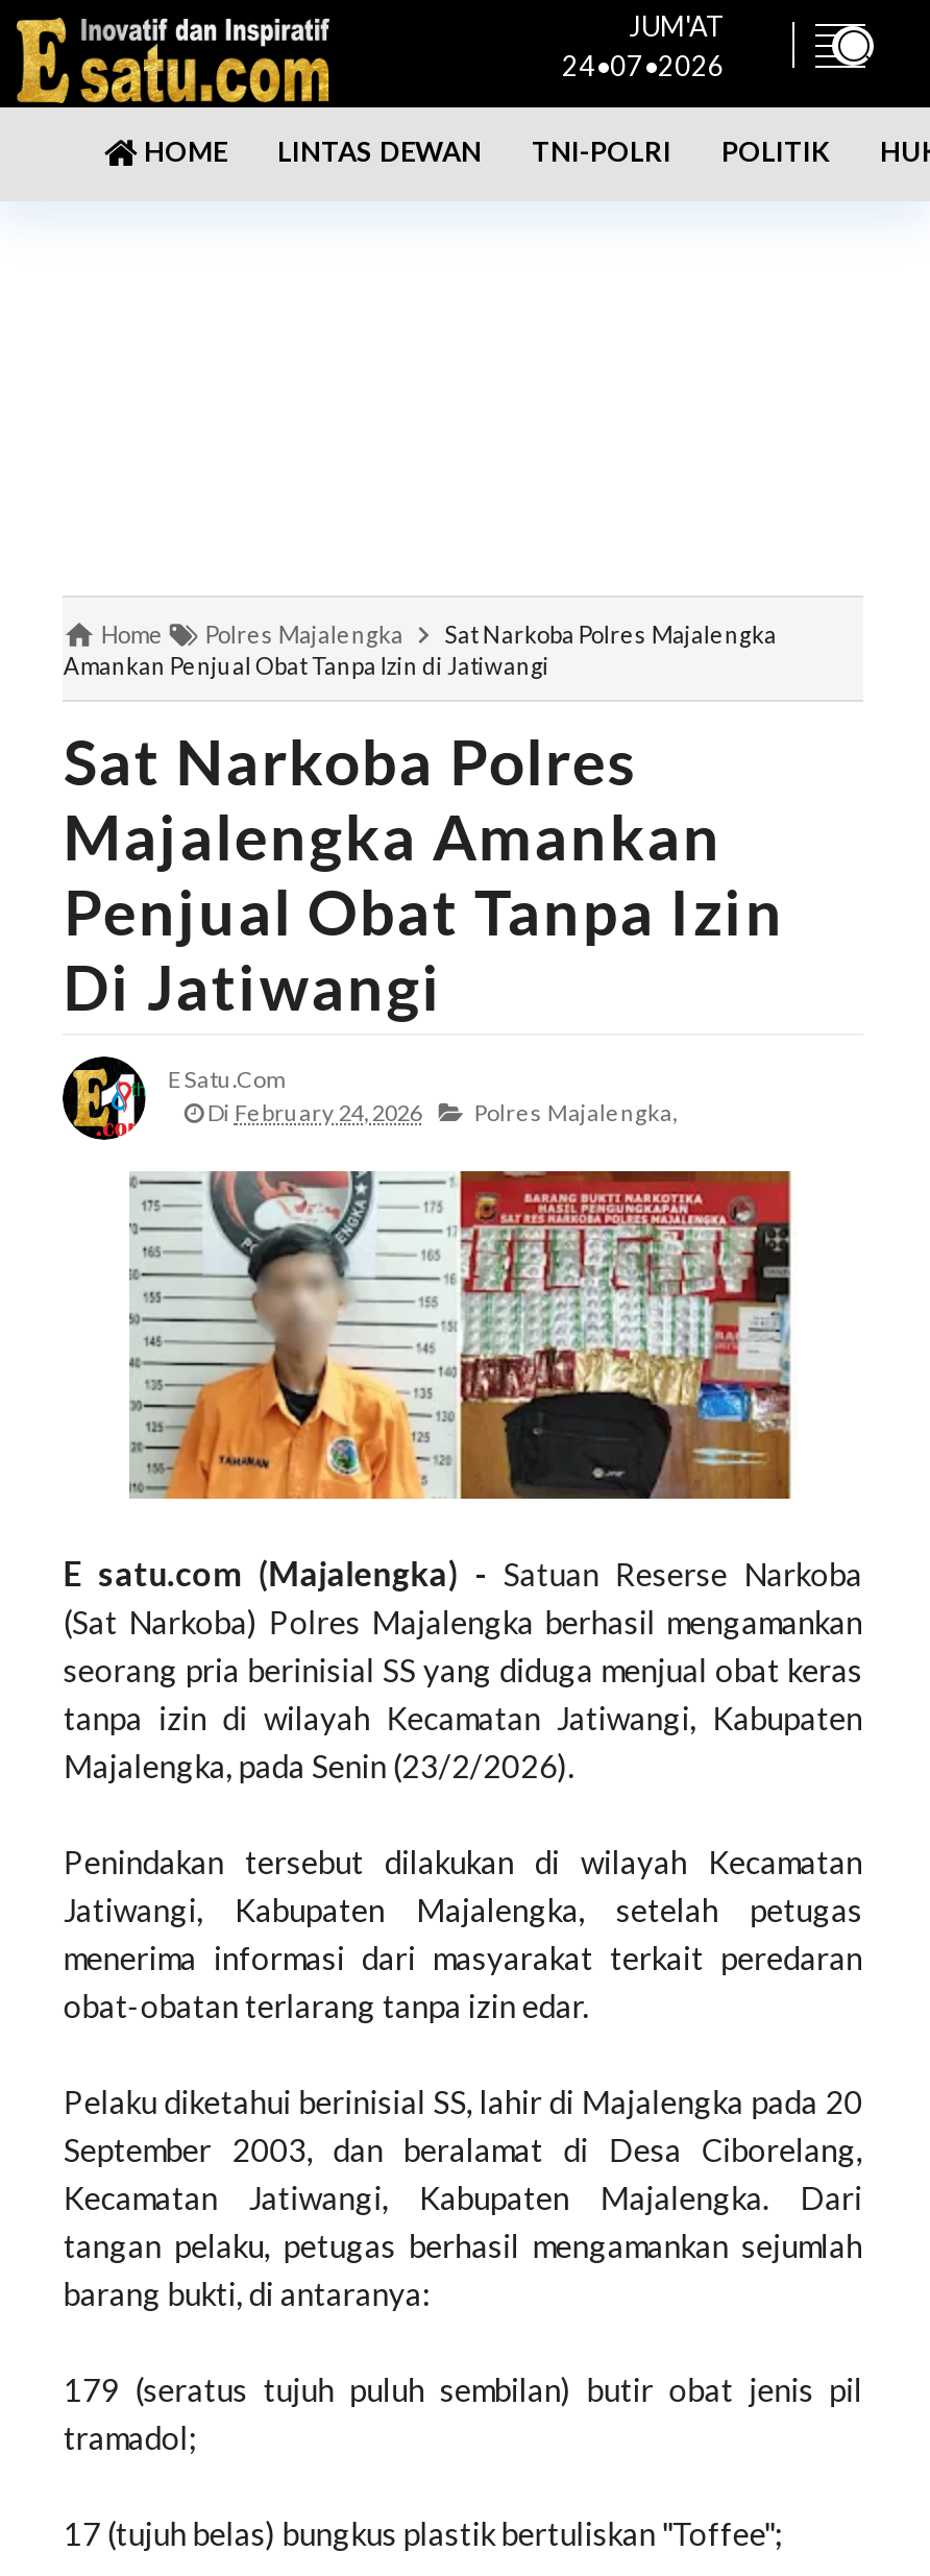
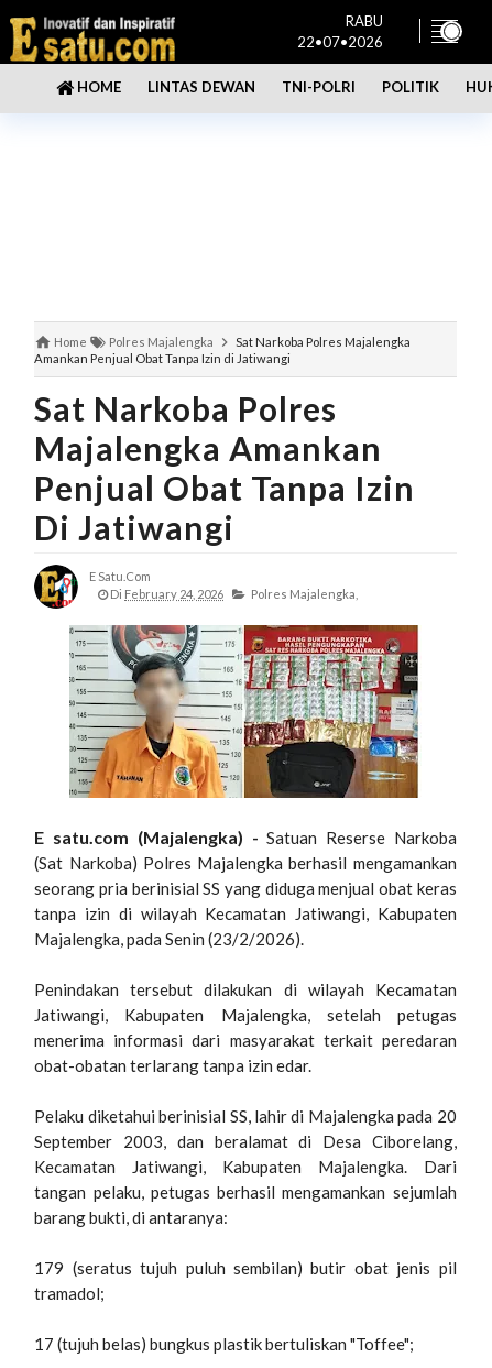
- JUM'AT
- 24•07•2026
+ RABU
+ 22•07•2026
